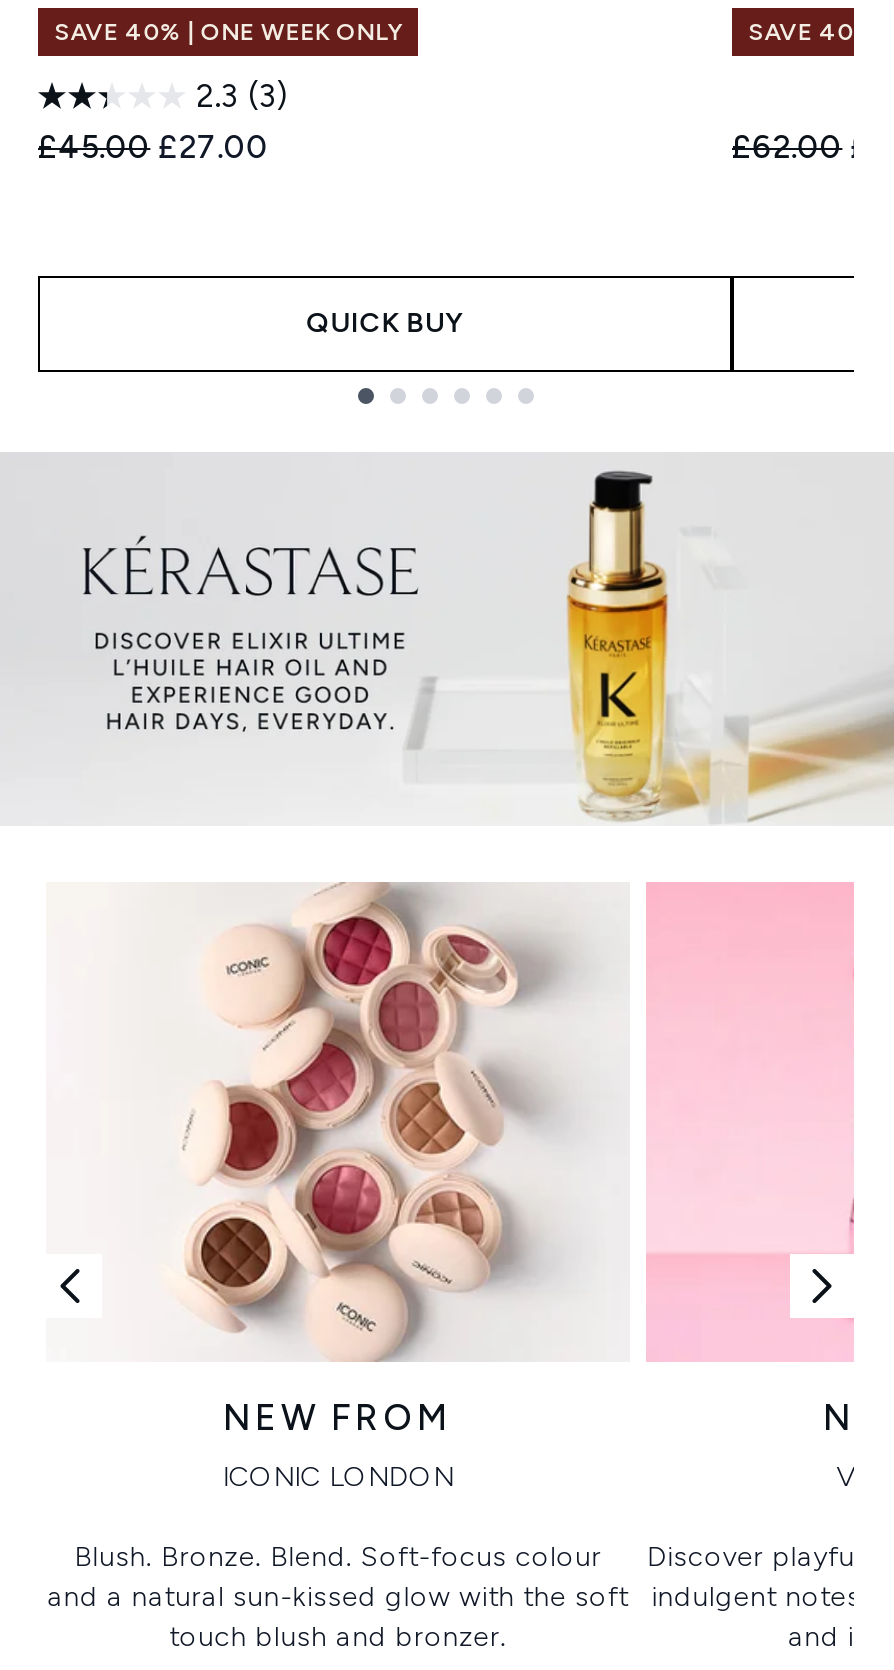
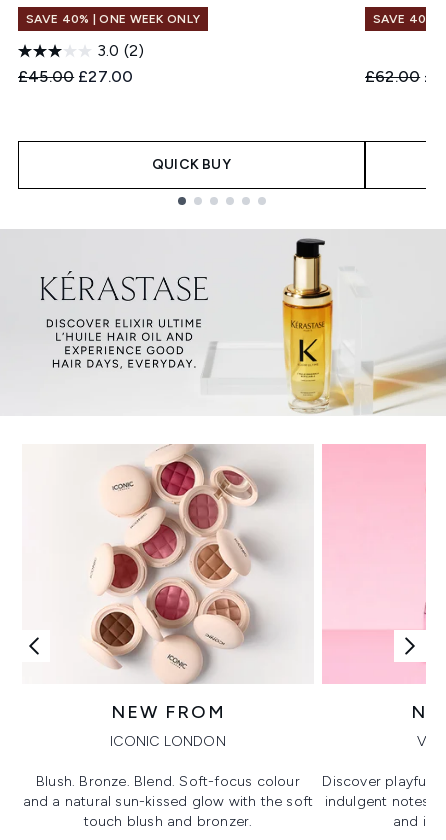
- 2.3 (3)
+ 3.0 (2)
